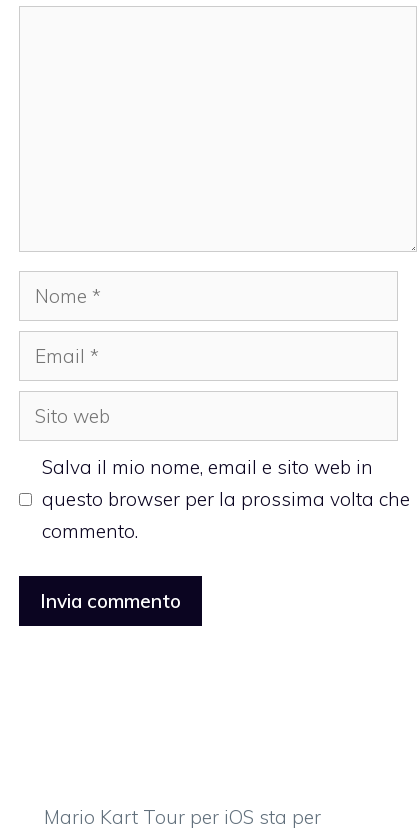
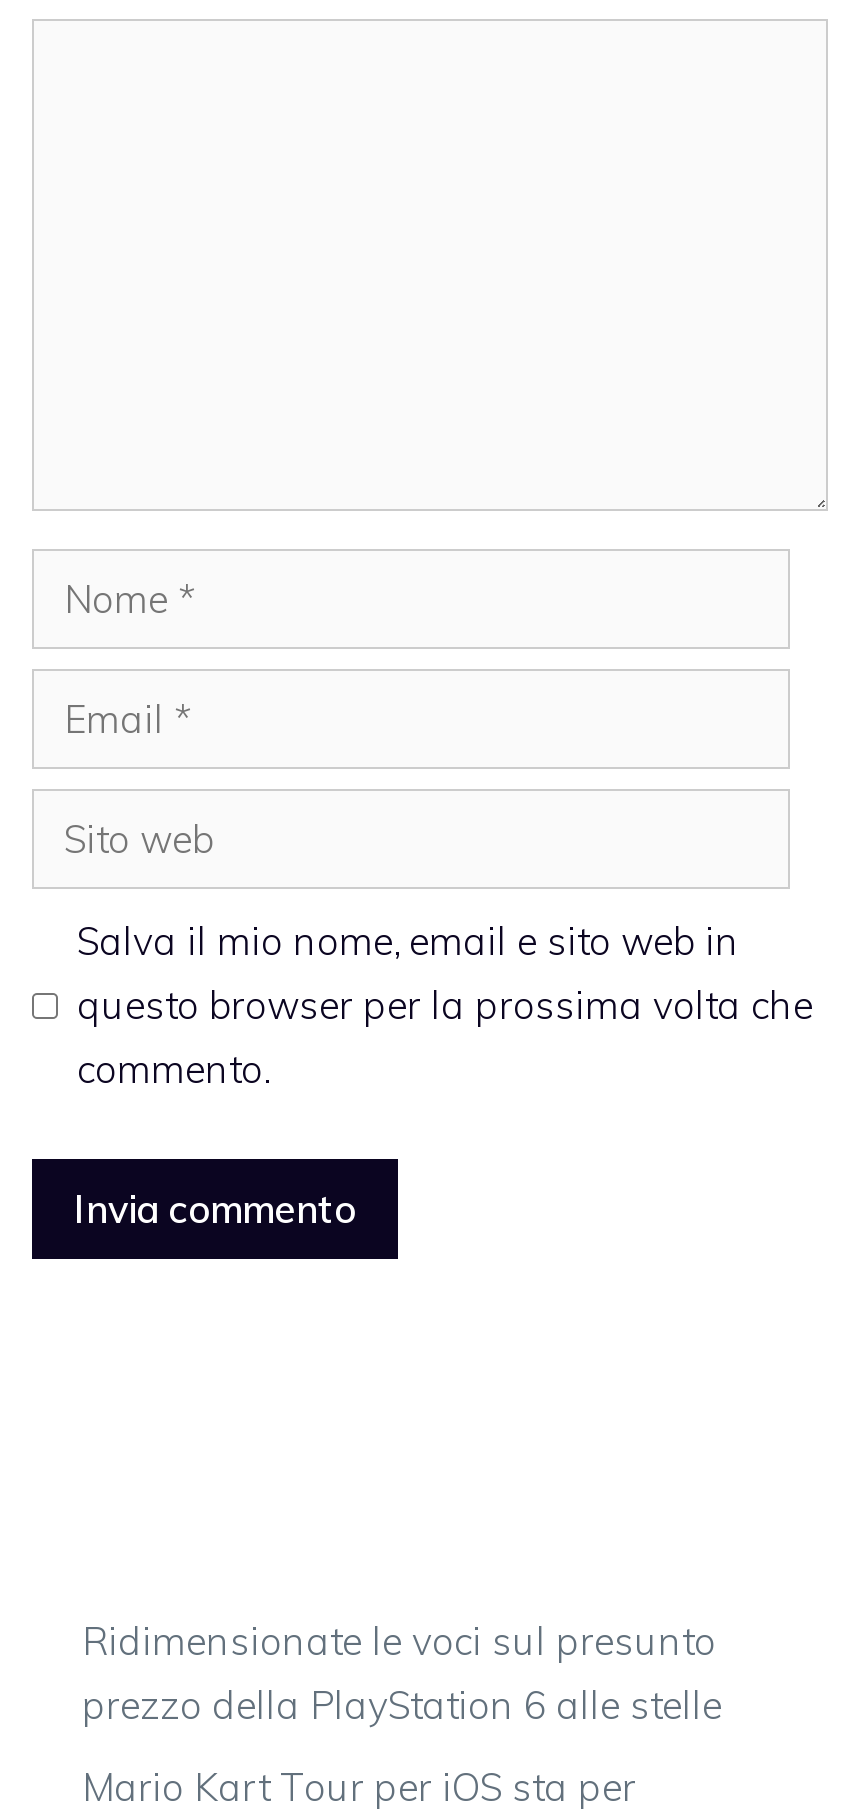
+ Ridimensionate le voci sul presunto
+ prezzo della PlayStation 6 alle stelle
